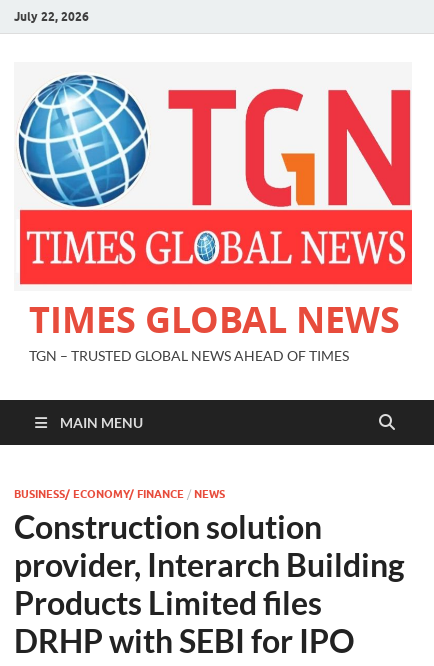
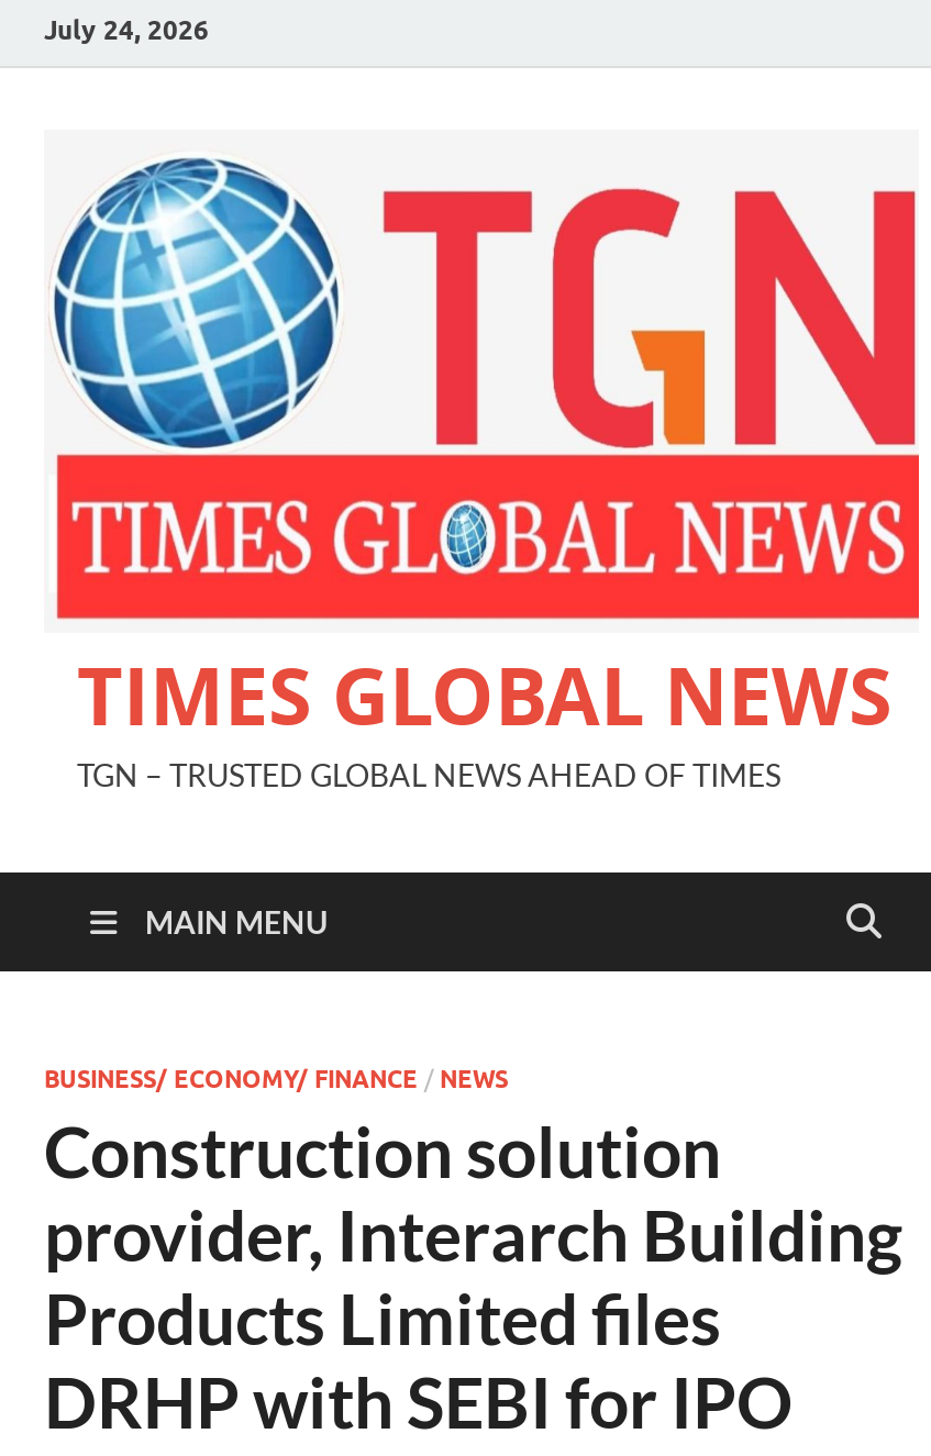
- July 22, 2026
+ July 24, 2026
